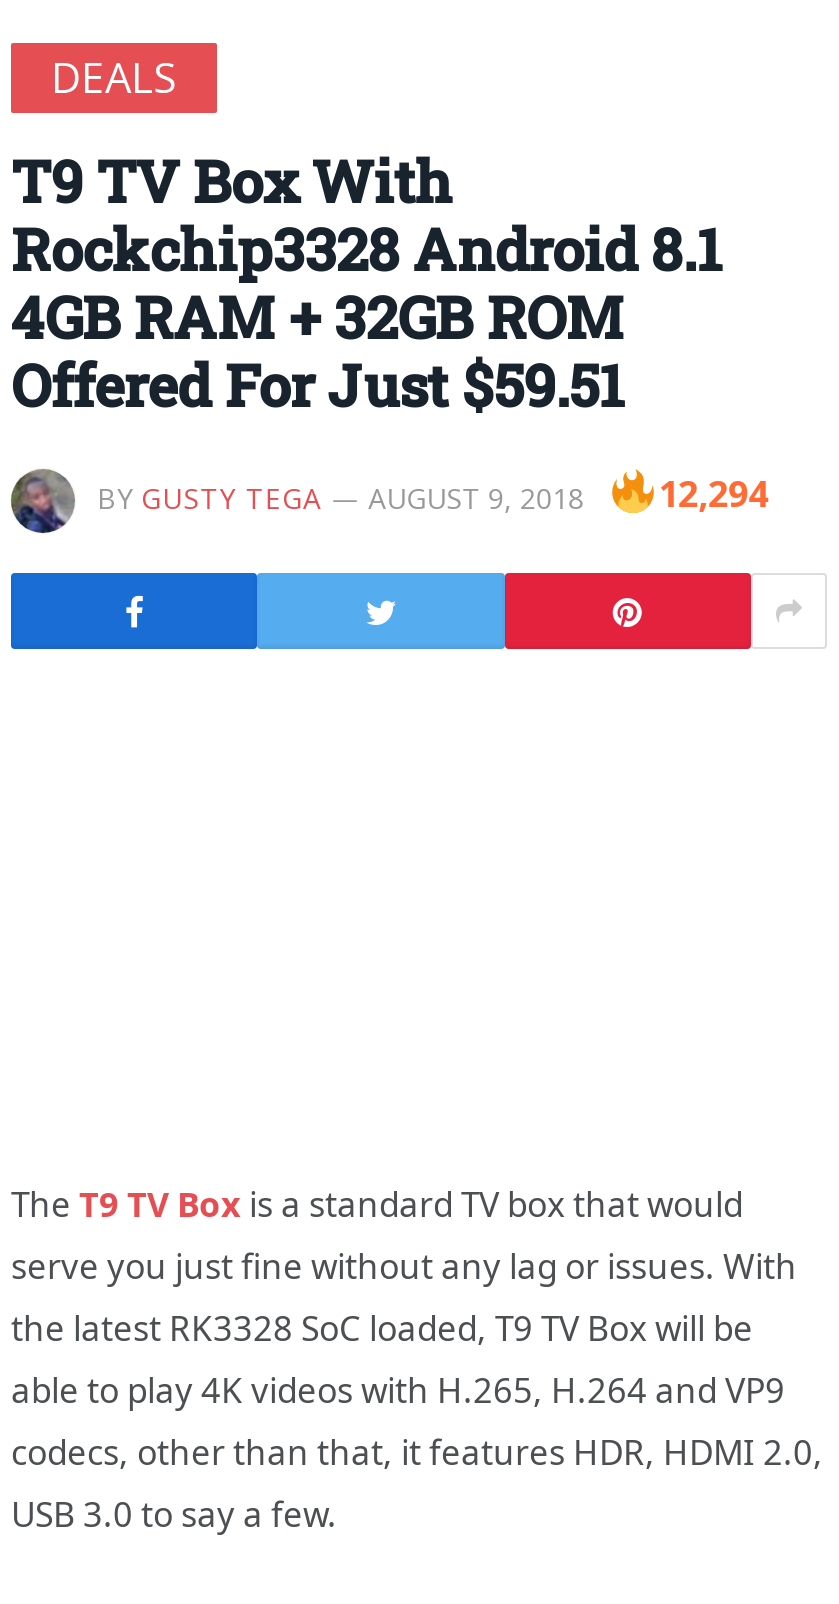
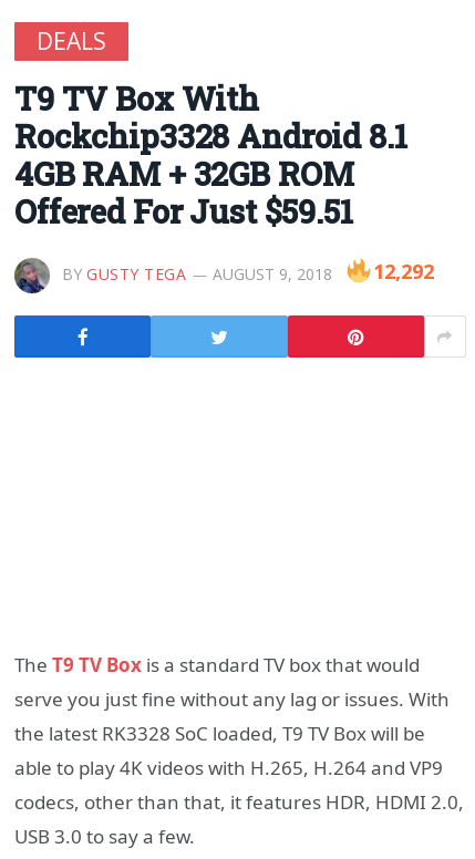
- BY GUSTY TEGA AUGUST 9, 2018 12,294
+ BY GUSTY TEGA AUGUST 9, 2018 12,292
